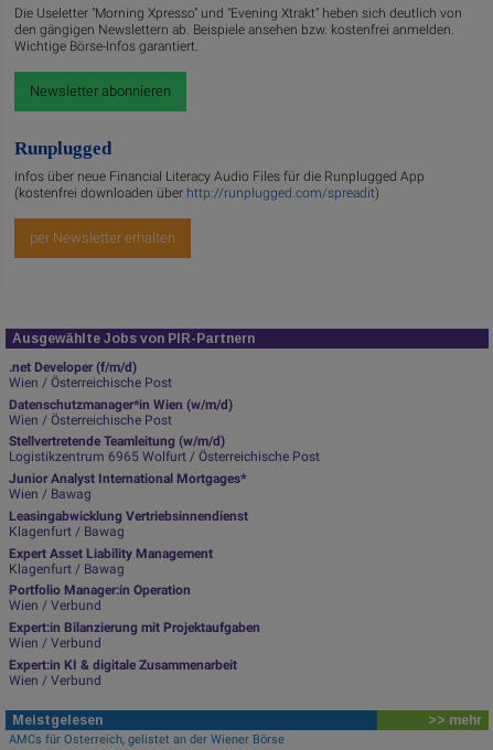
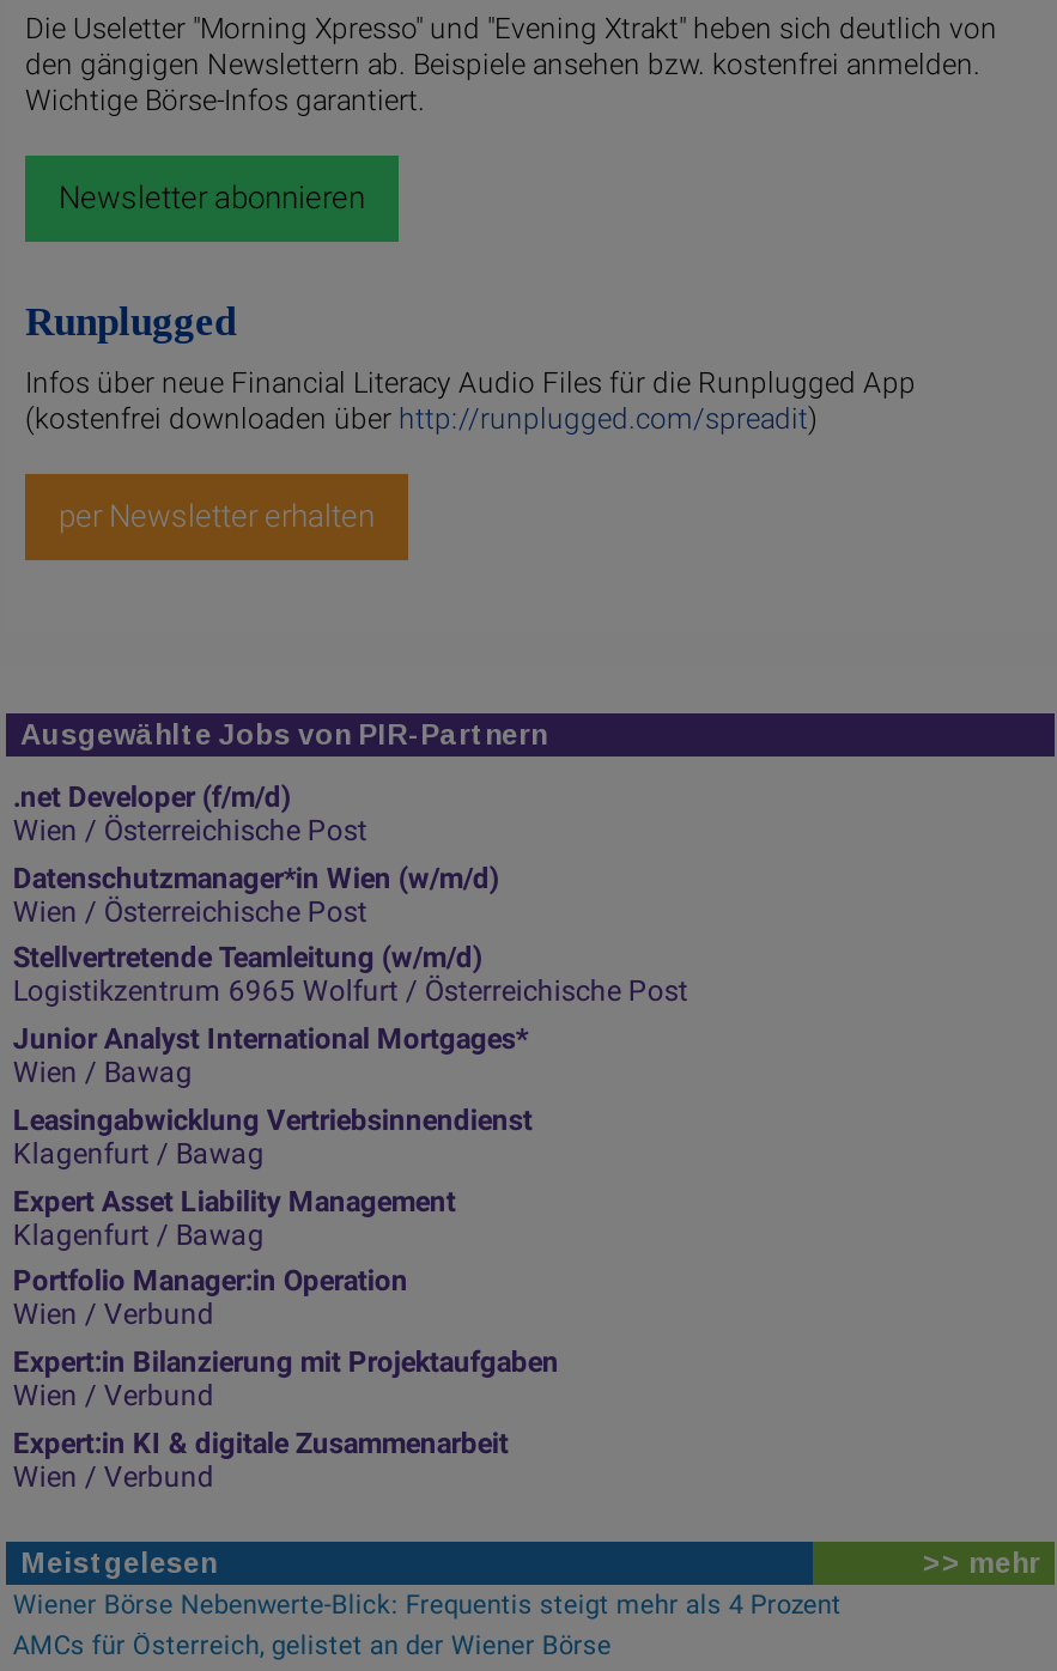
+ Wiener Börse Nebenwerte-Blick: Frequentis steigt mehr als 4 Prozent
